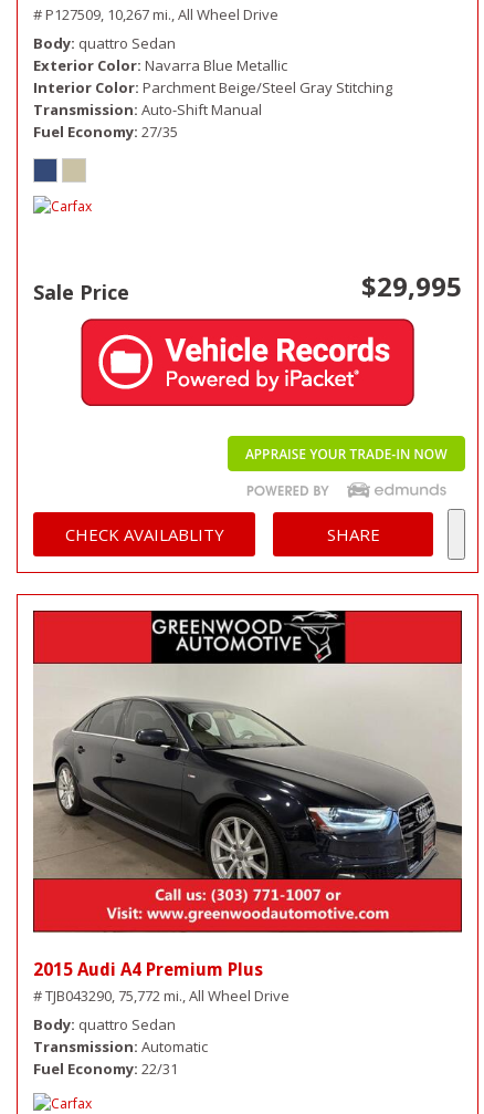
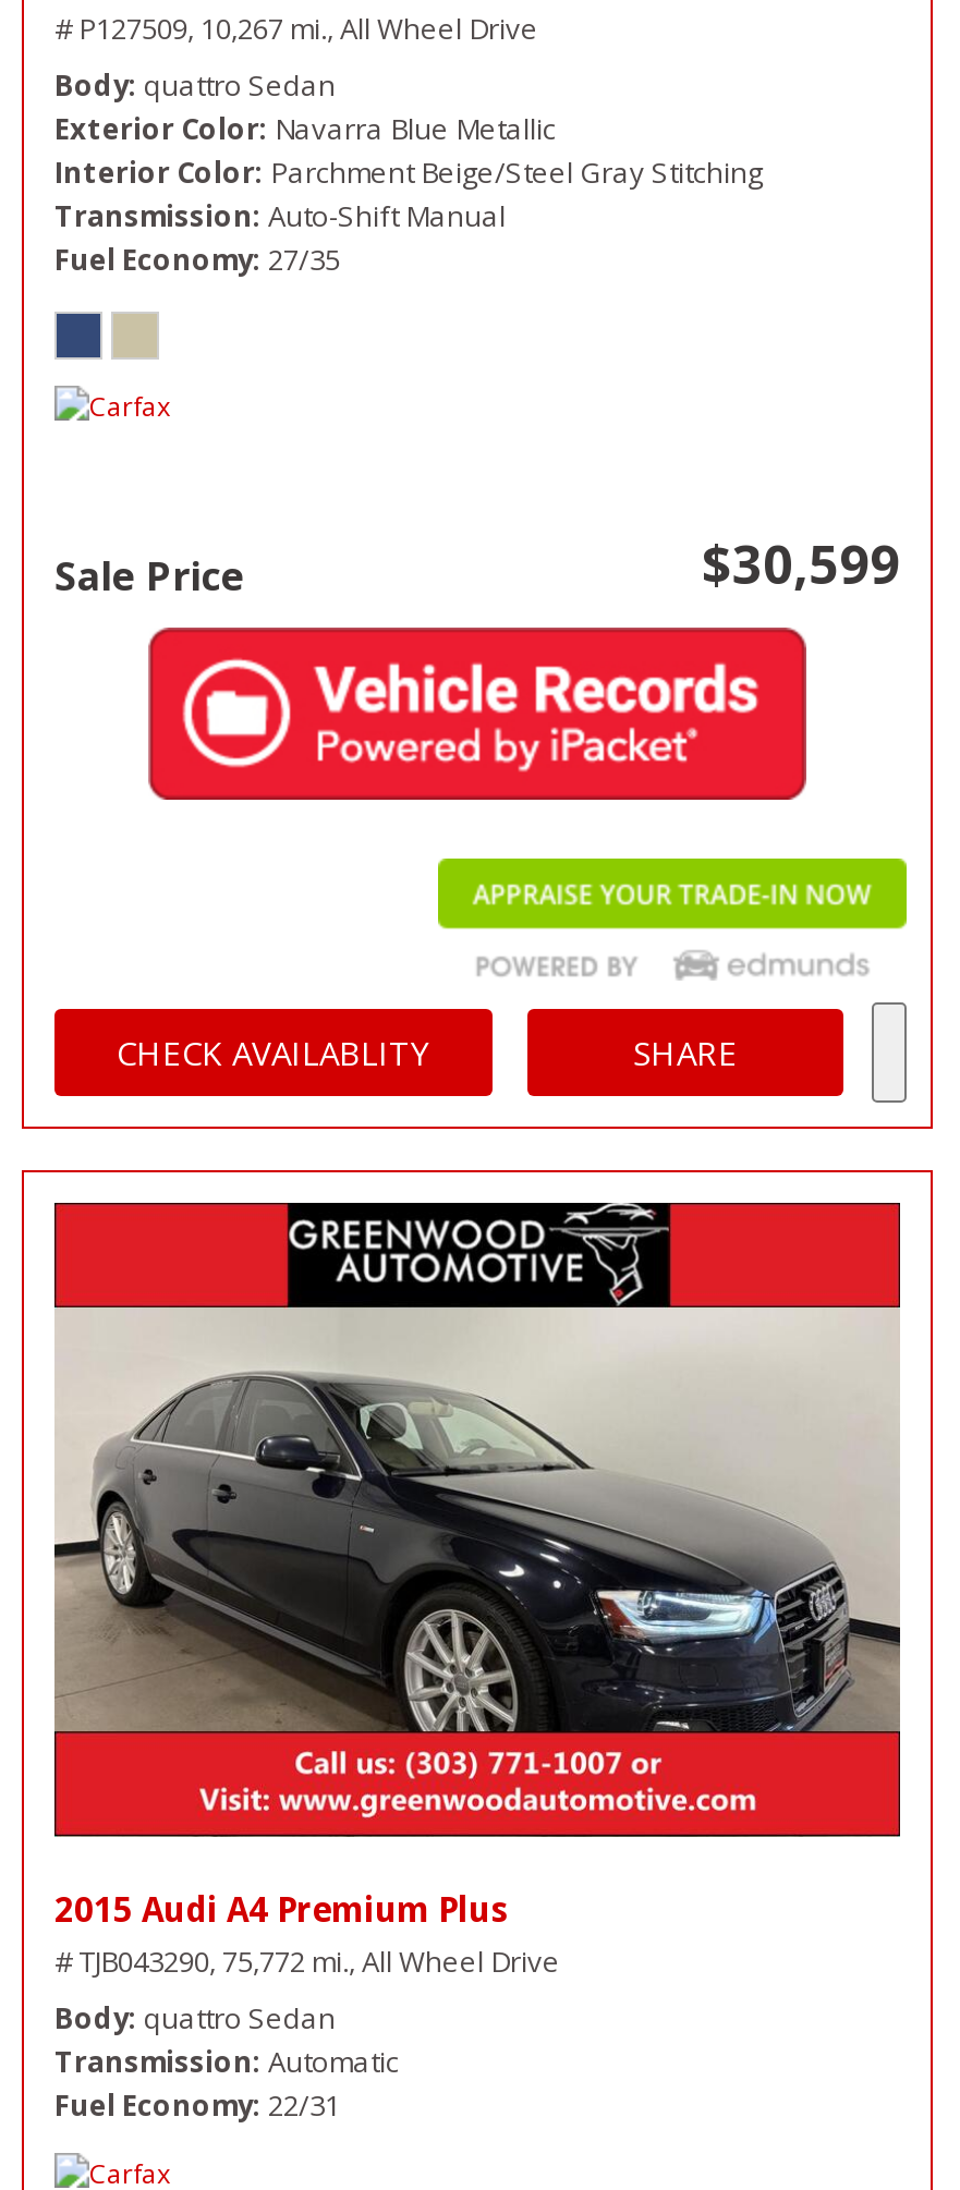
- $29,995
+ $30,599
